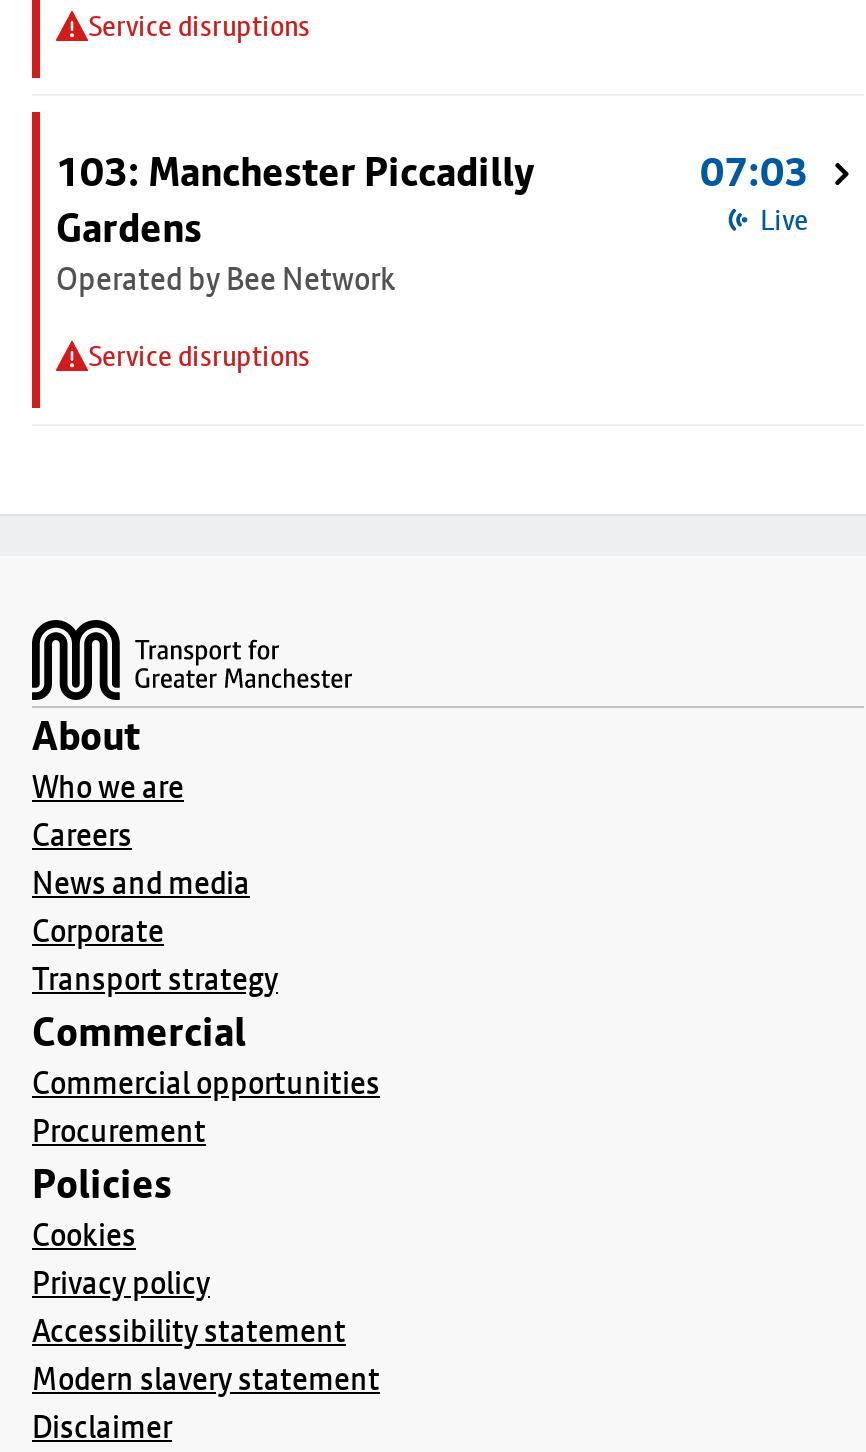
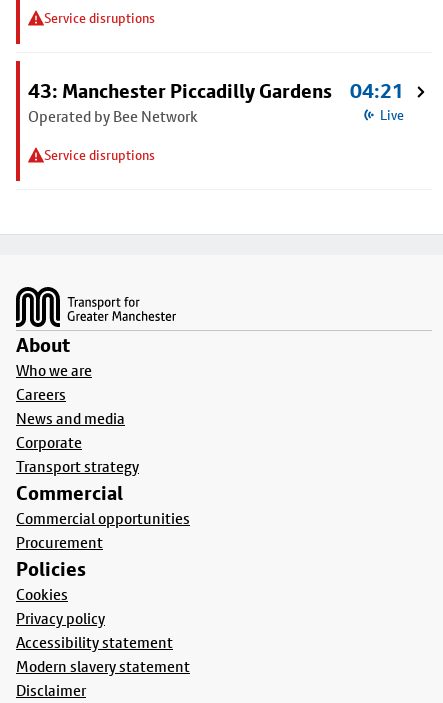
- 103: Manchester Piccadilly
- Gardens
+ 43: Manchester Piccadilly Gardens

- 07:03
+ 04:21
